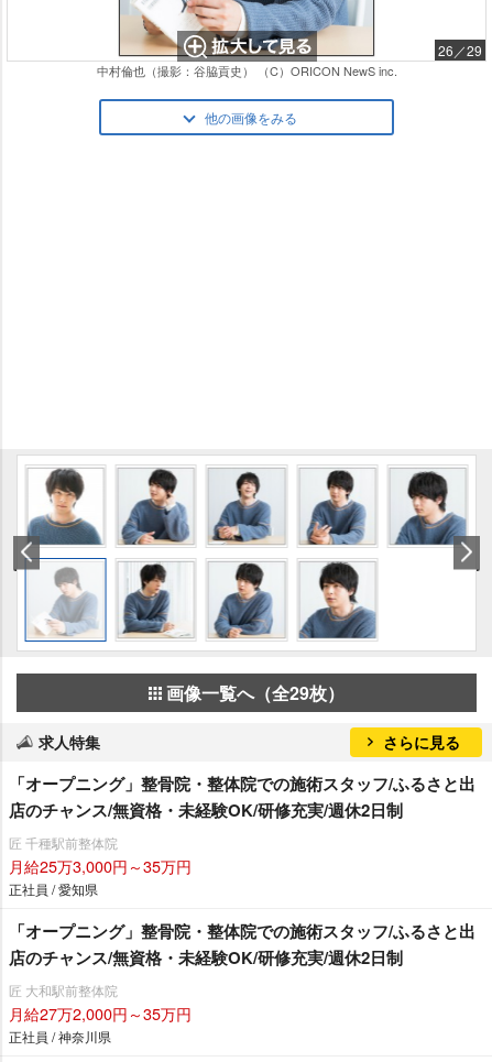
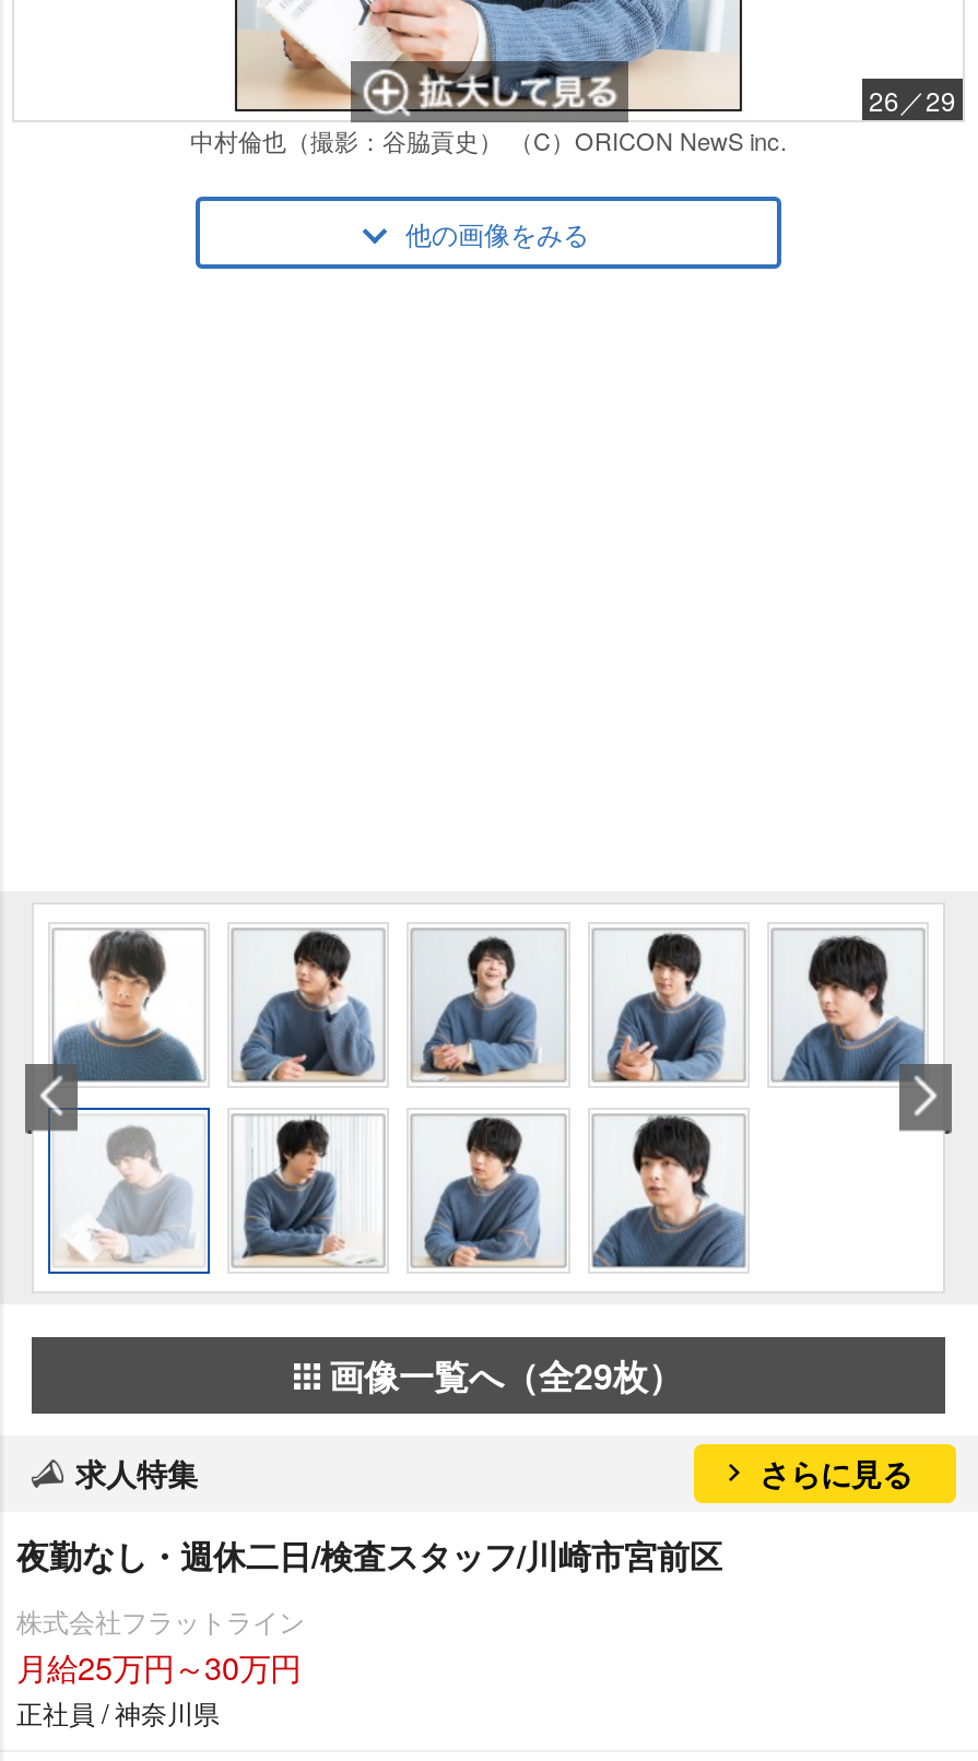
- 「オープニング」整骨院・整体院での施術スタッフ/ふるさと出
- 店のチャンス/無資格・未経験OK/研修充実/週休2日制
- 匠 千種駅前整体院
- 月給25万3,000円～35万円
- 正社員 / 愛知県
- 「オープニング」整骨院・整体院での施術スタッフ/ふるさと出
- 店のチャンス/無資格・未経験OK/研修充実/週休2日制
- 匠 大和駅前整体院
- 月給27万2,000円～35万円
+ 夜勤なし・週休二日/検査スタッフ/川崎市宮前区
+ 株式会社フラットライン
+ 月給25万円～30万円
